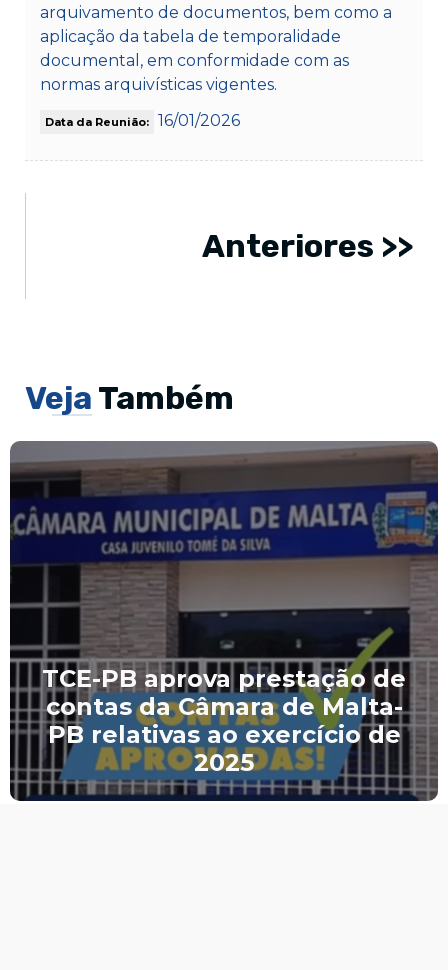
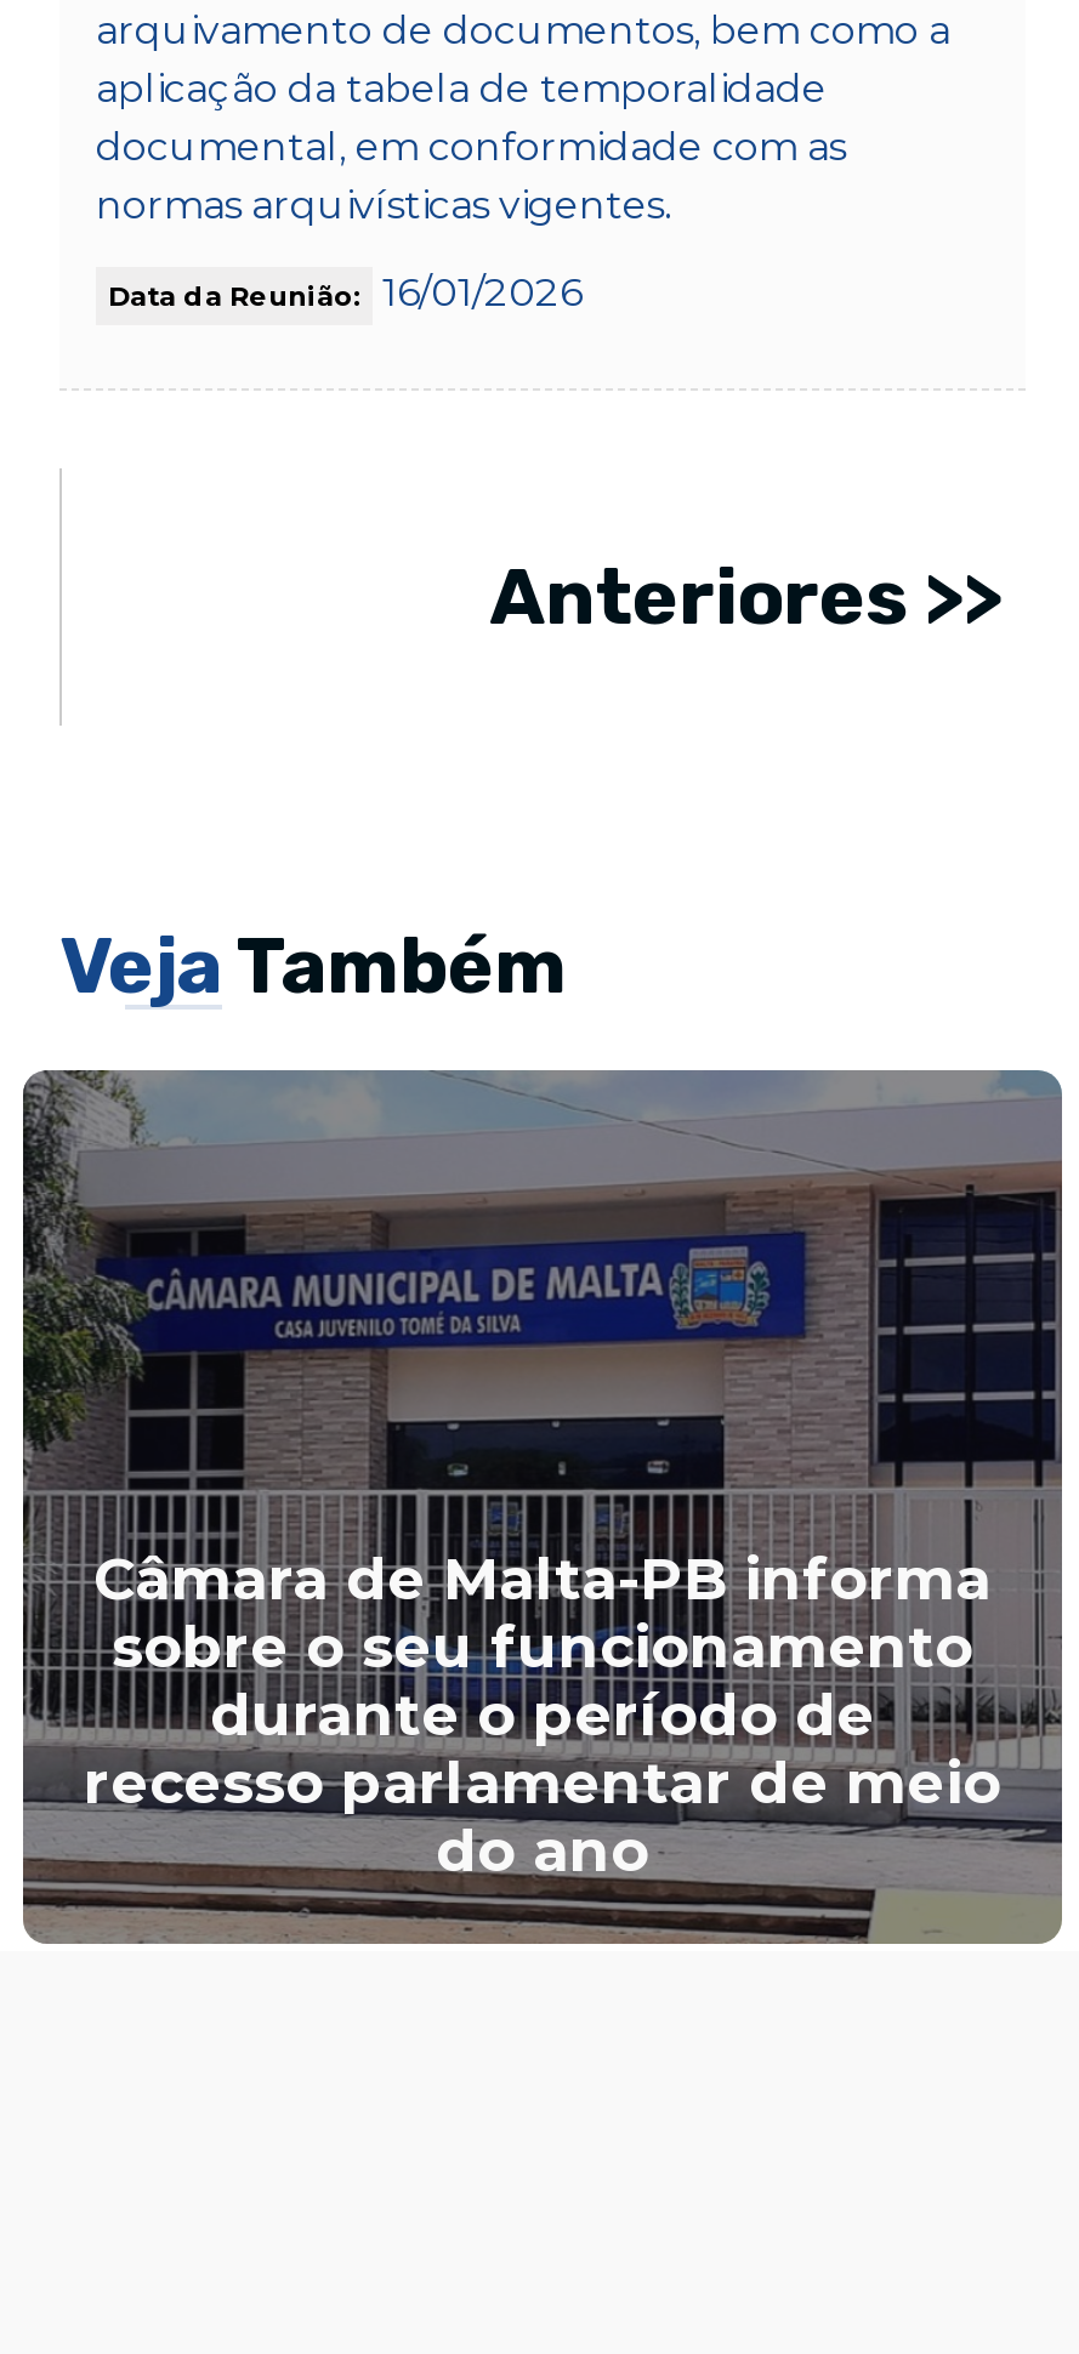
- [image]
- TCE-PB aprova prestação de
- contas da Câmara de Malta-
- PB relativas ao exercício de
- 2025
+ [image]
+ Câmara de Malta-PB informa
+ sobre o seu funcionamento
+ durante o período de
+ recesso parlamentar de meio
+ do ano
